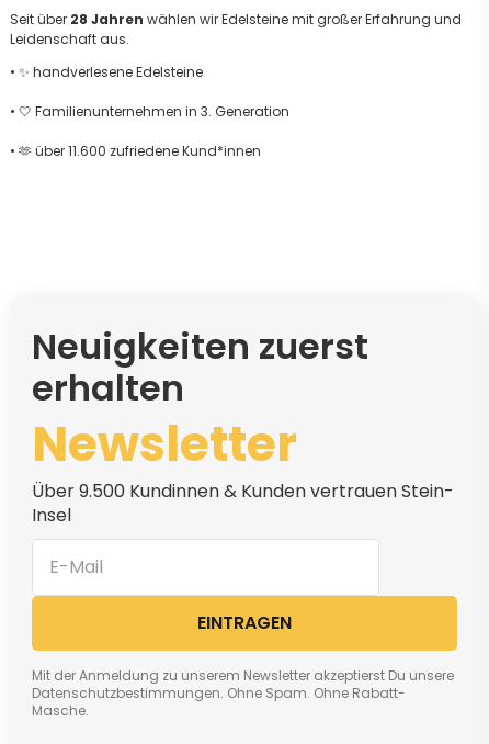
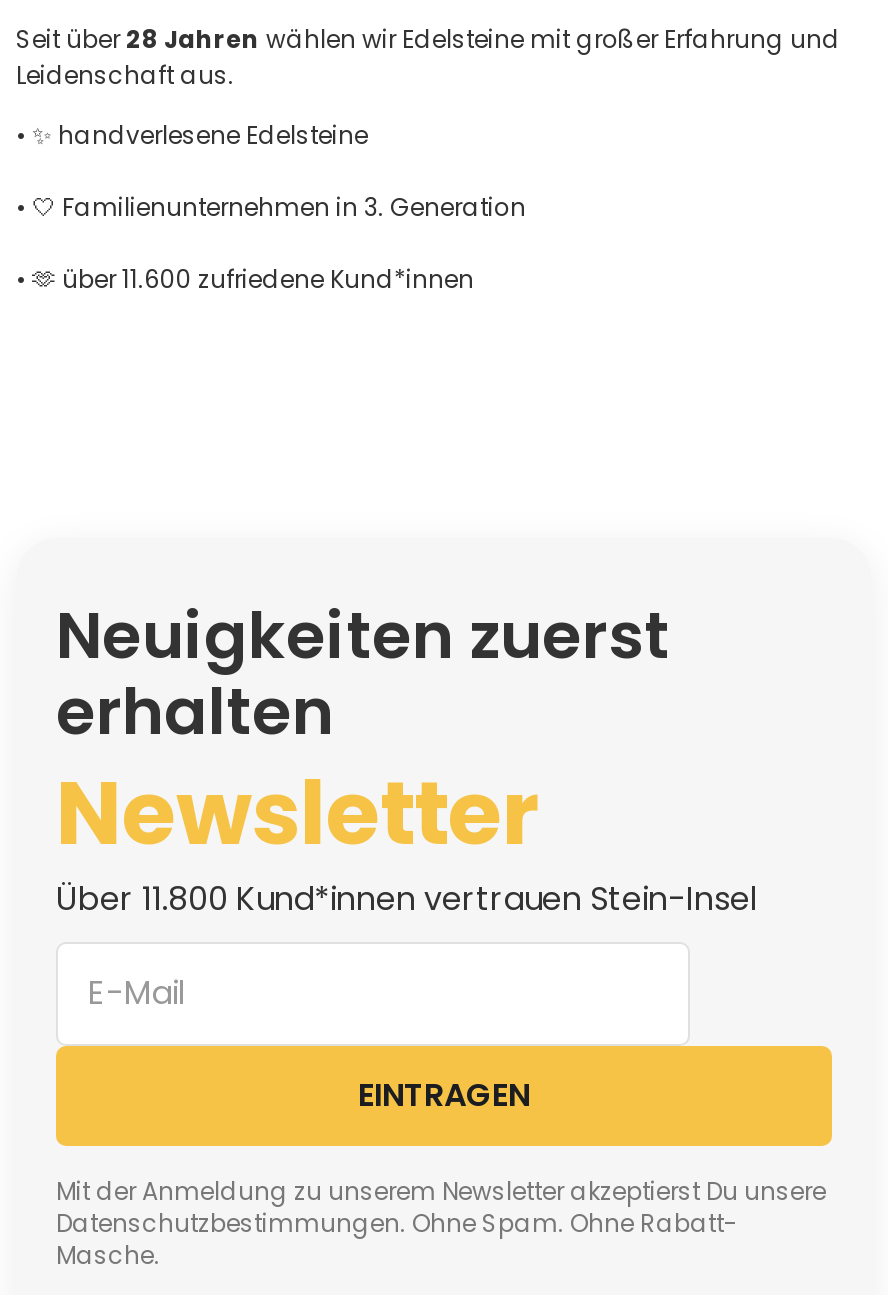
- Über 9.500 Kundinnen & Kunden vertrauen Stein-
- Insel
+ Über 11.800 Kund*innen vertrauen Stein-Insel
